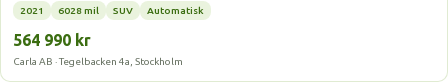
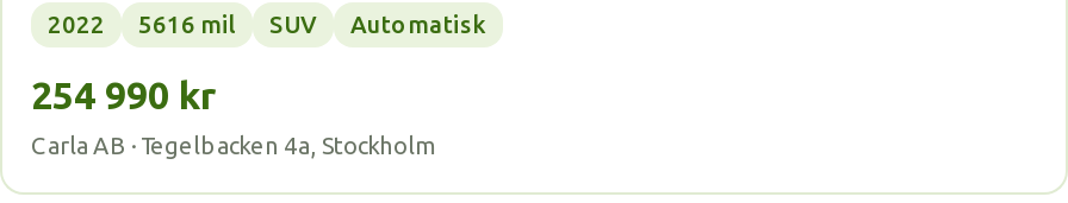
- 2021
- 6028 mil
+ 2022
+ 5616 mil

- 564 990 kr
+ 254 990 kr
